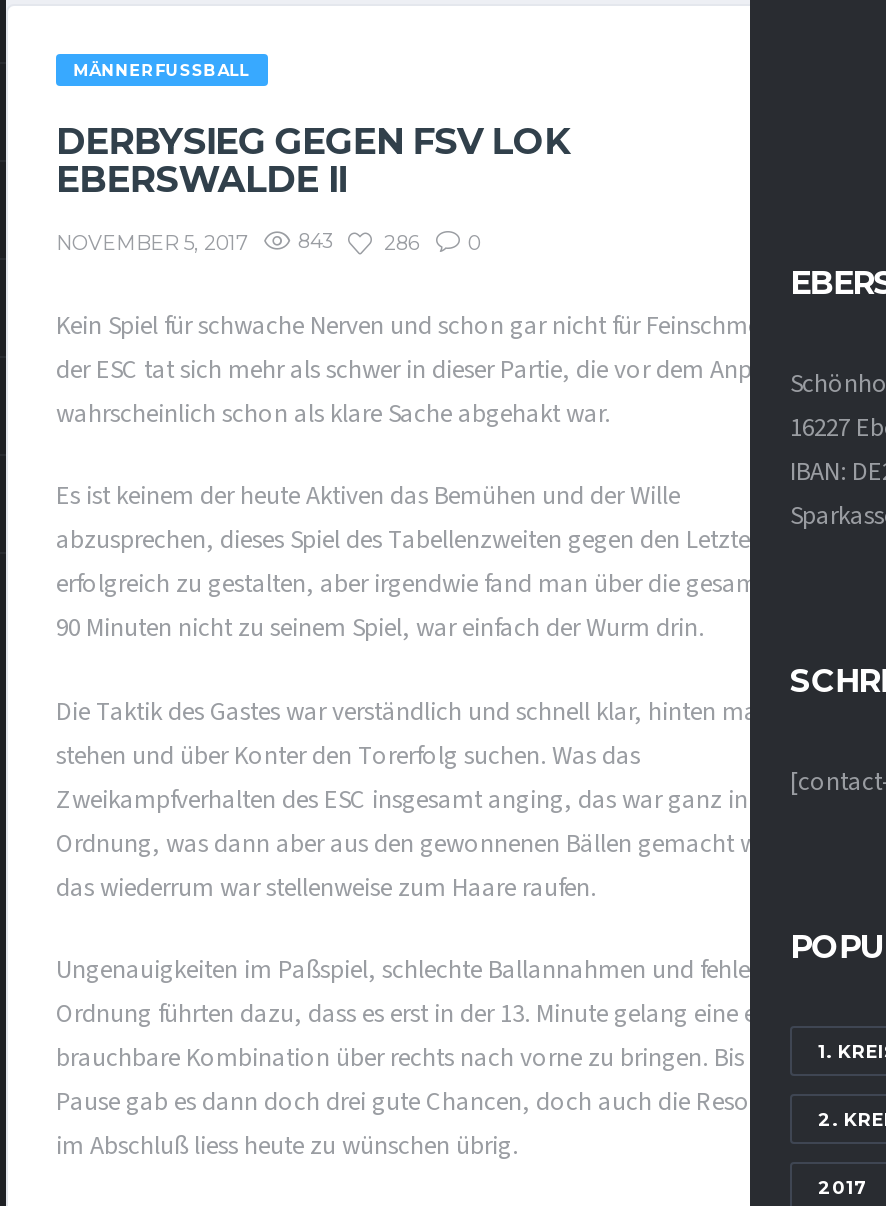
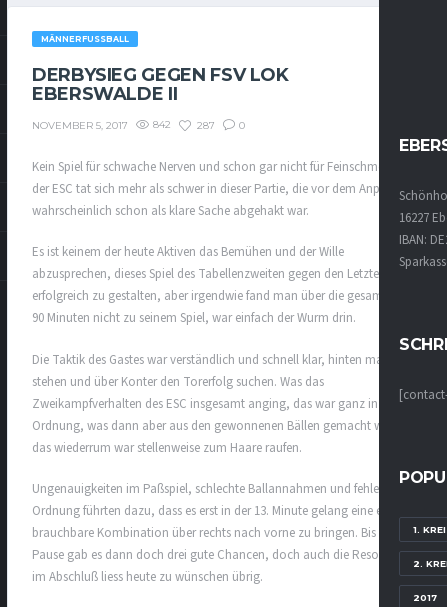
- 843
+ 842

- 286
+ 287
